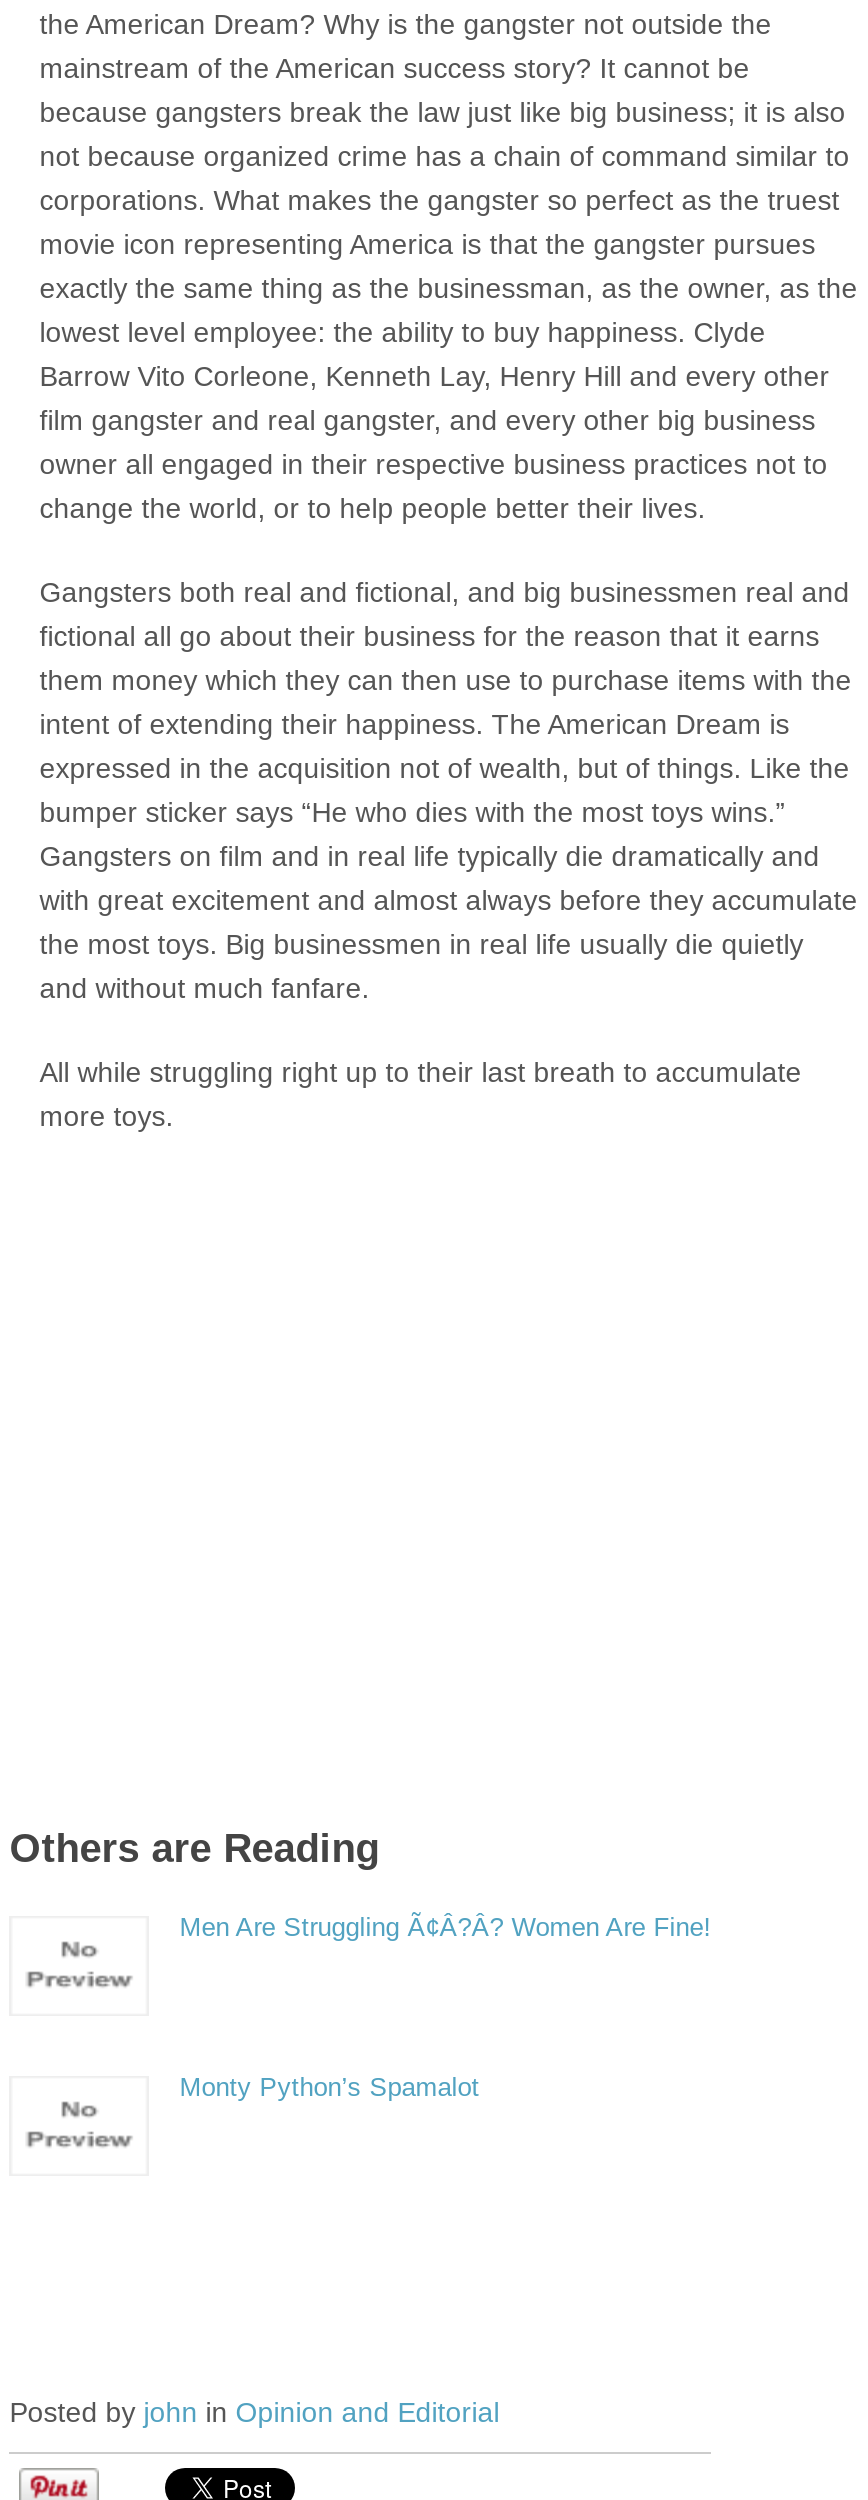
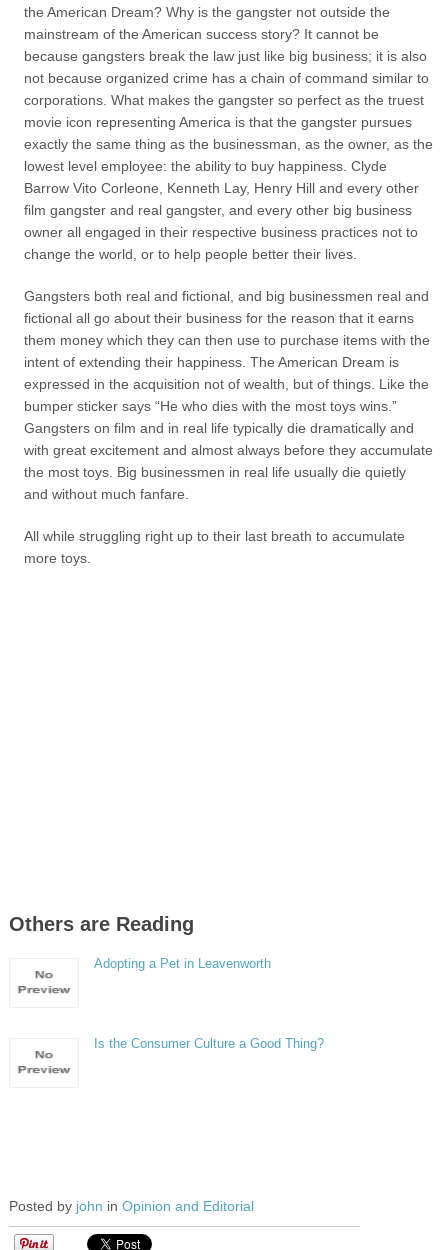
- Men Are Struggling Ã¢Â?Â? Women Are Fine!
+ Adopting a Pet in Leavenworth

- Monty Python’s Spamalot
+ Is the Consumer Culture a Good Thing?
